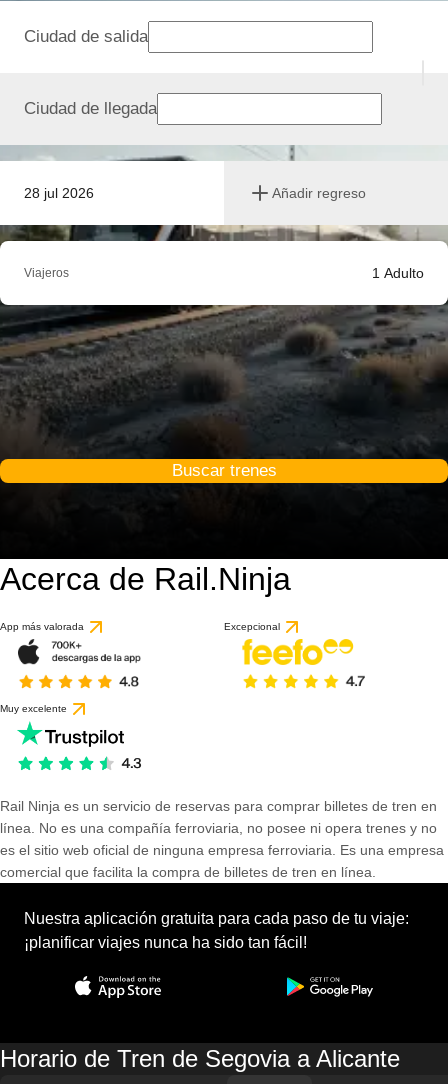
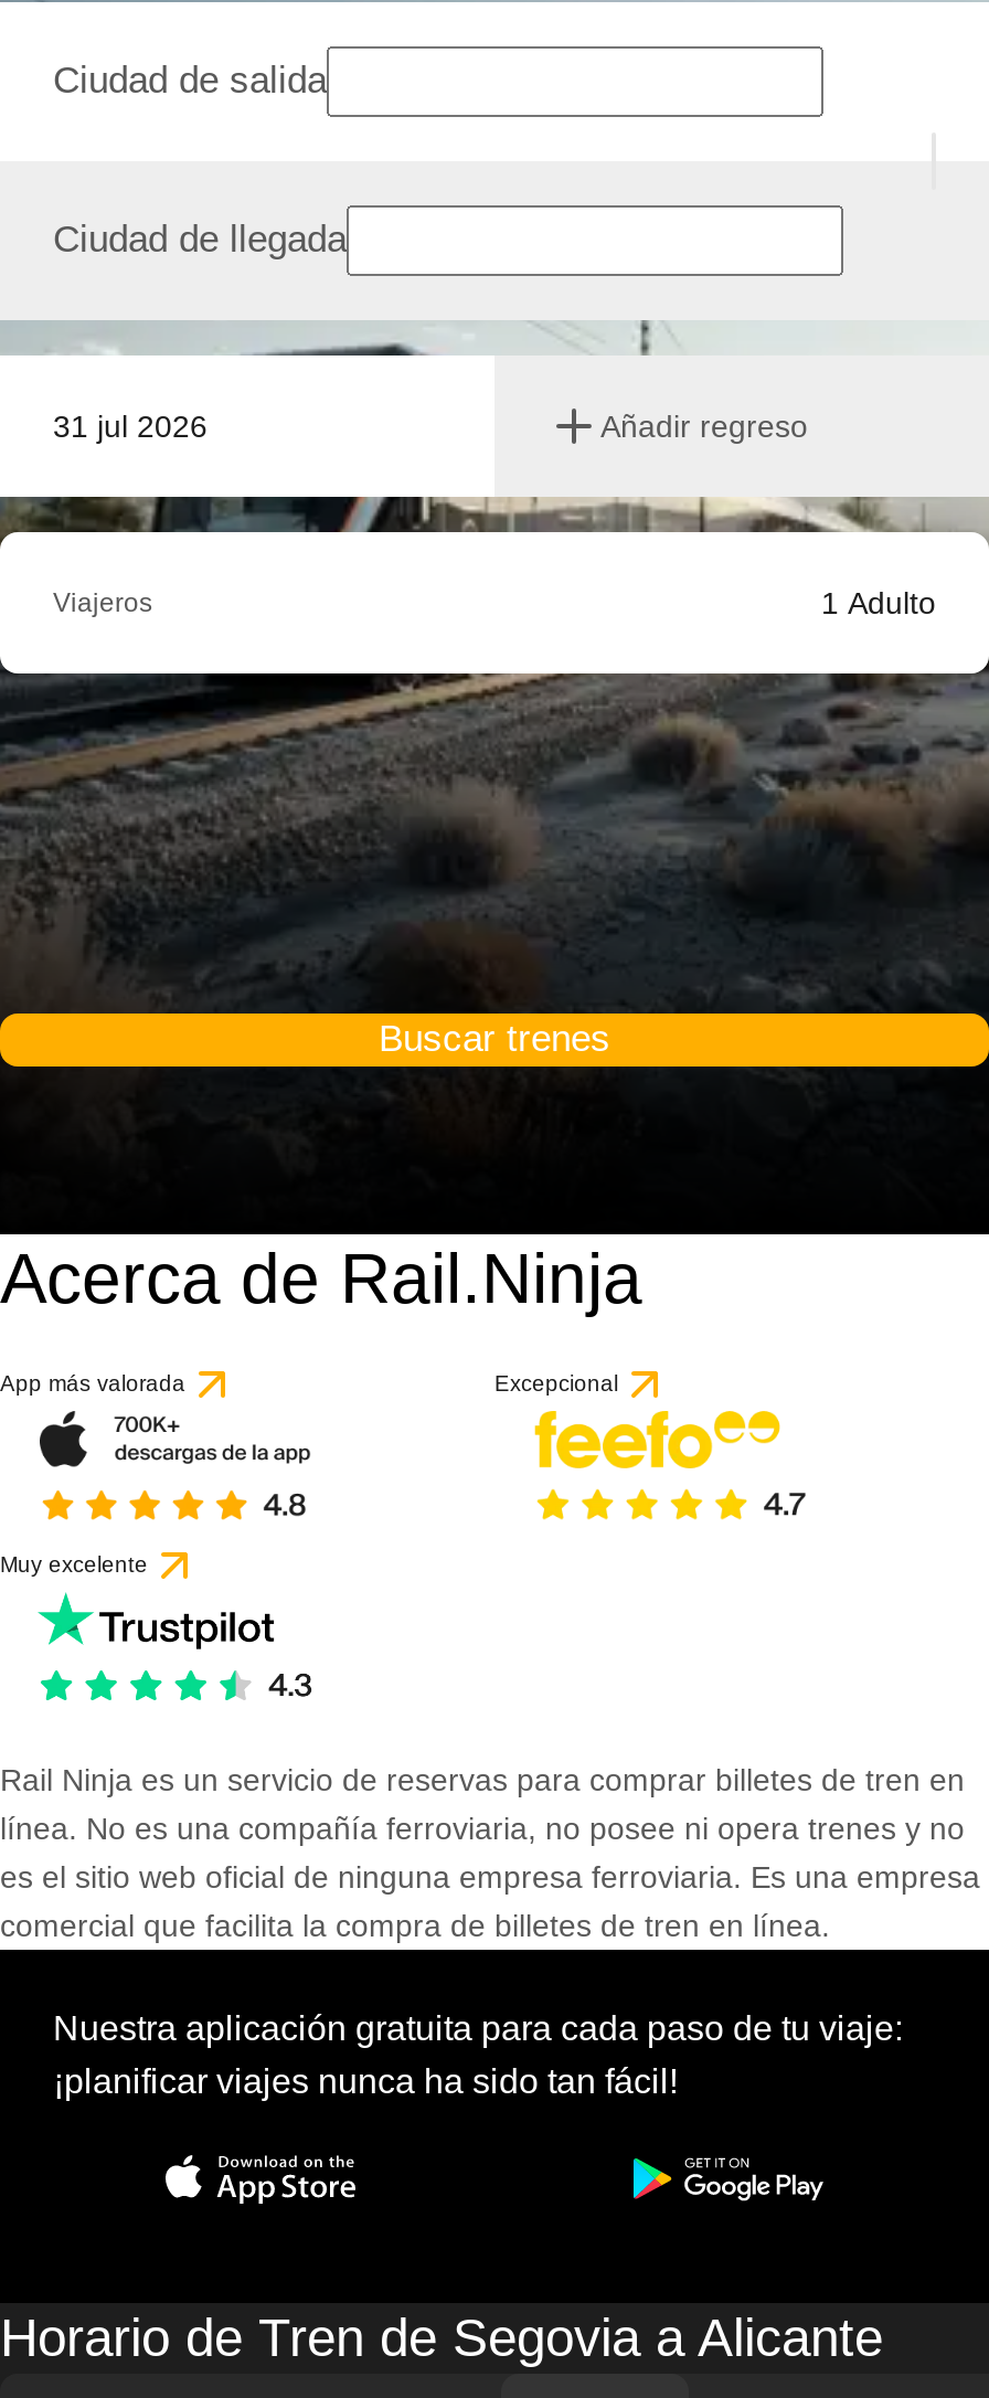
- 28 jul 2026
+ 31 jul 2026
